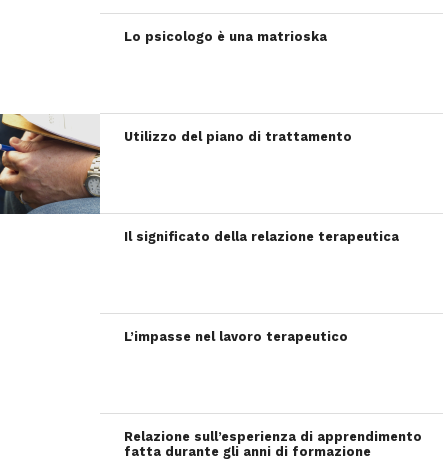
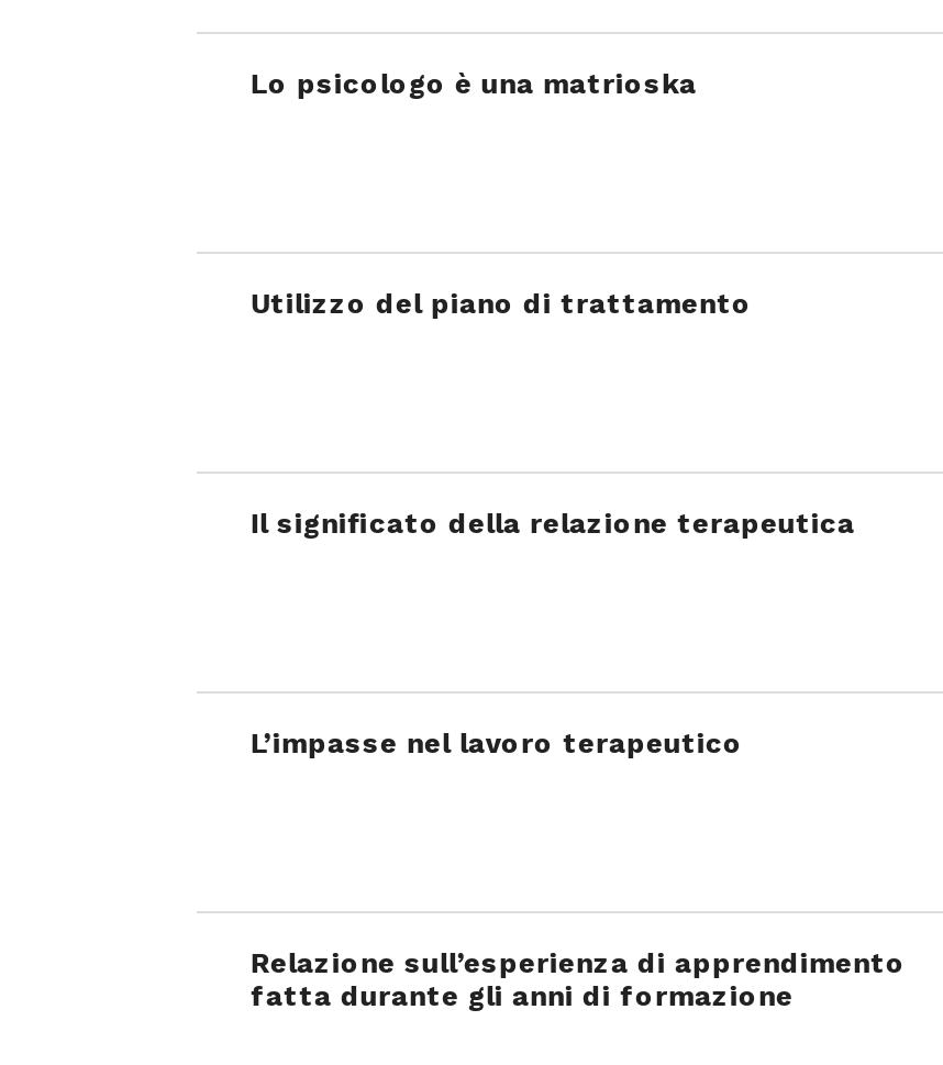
- [image]
